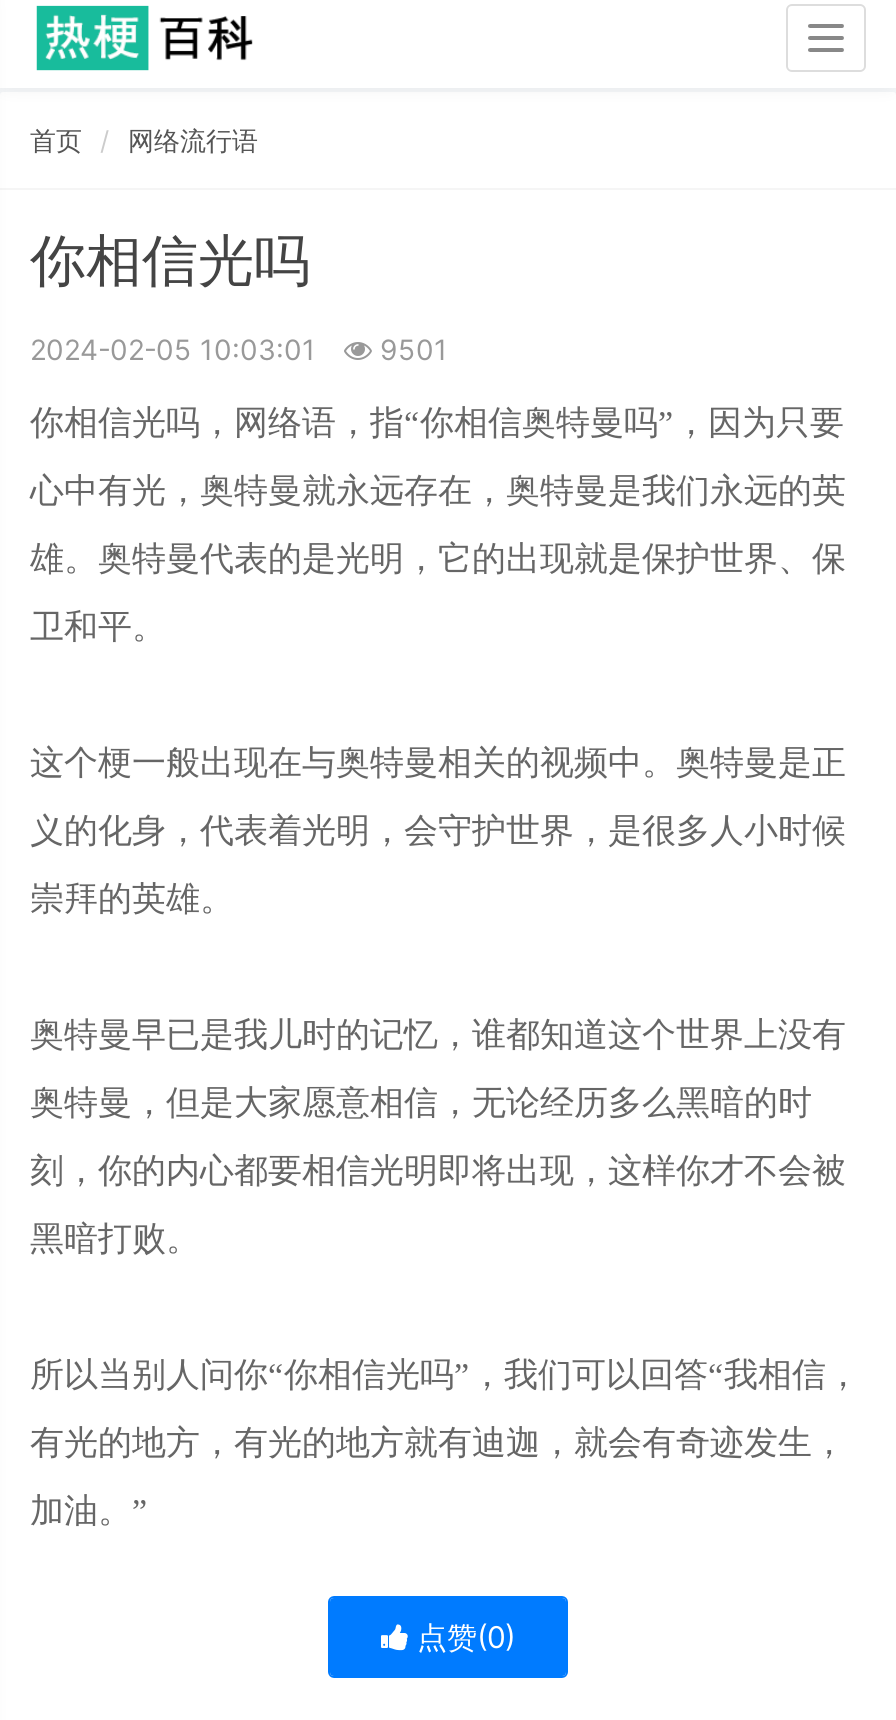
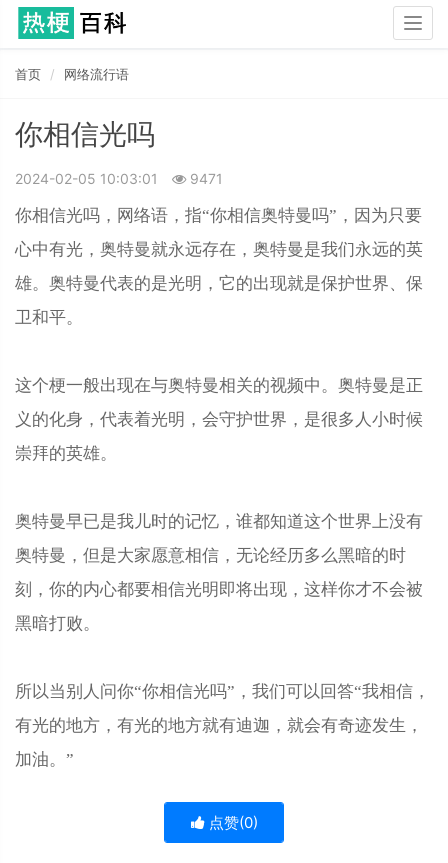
- 2024-02-05 10:03:01 9501
+ 2024-02-05 10:03:01 9471
